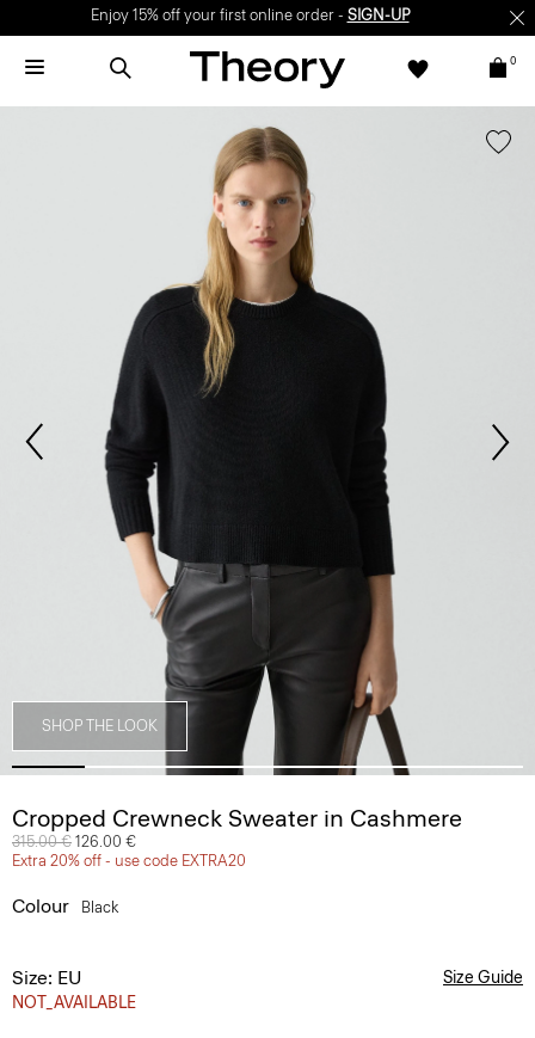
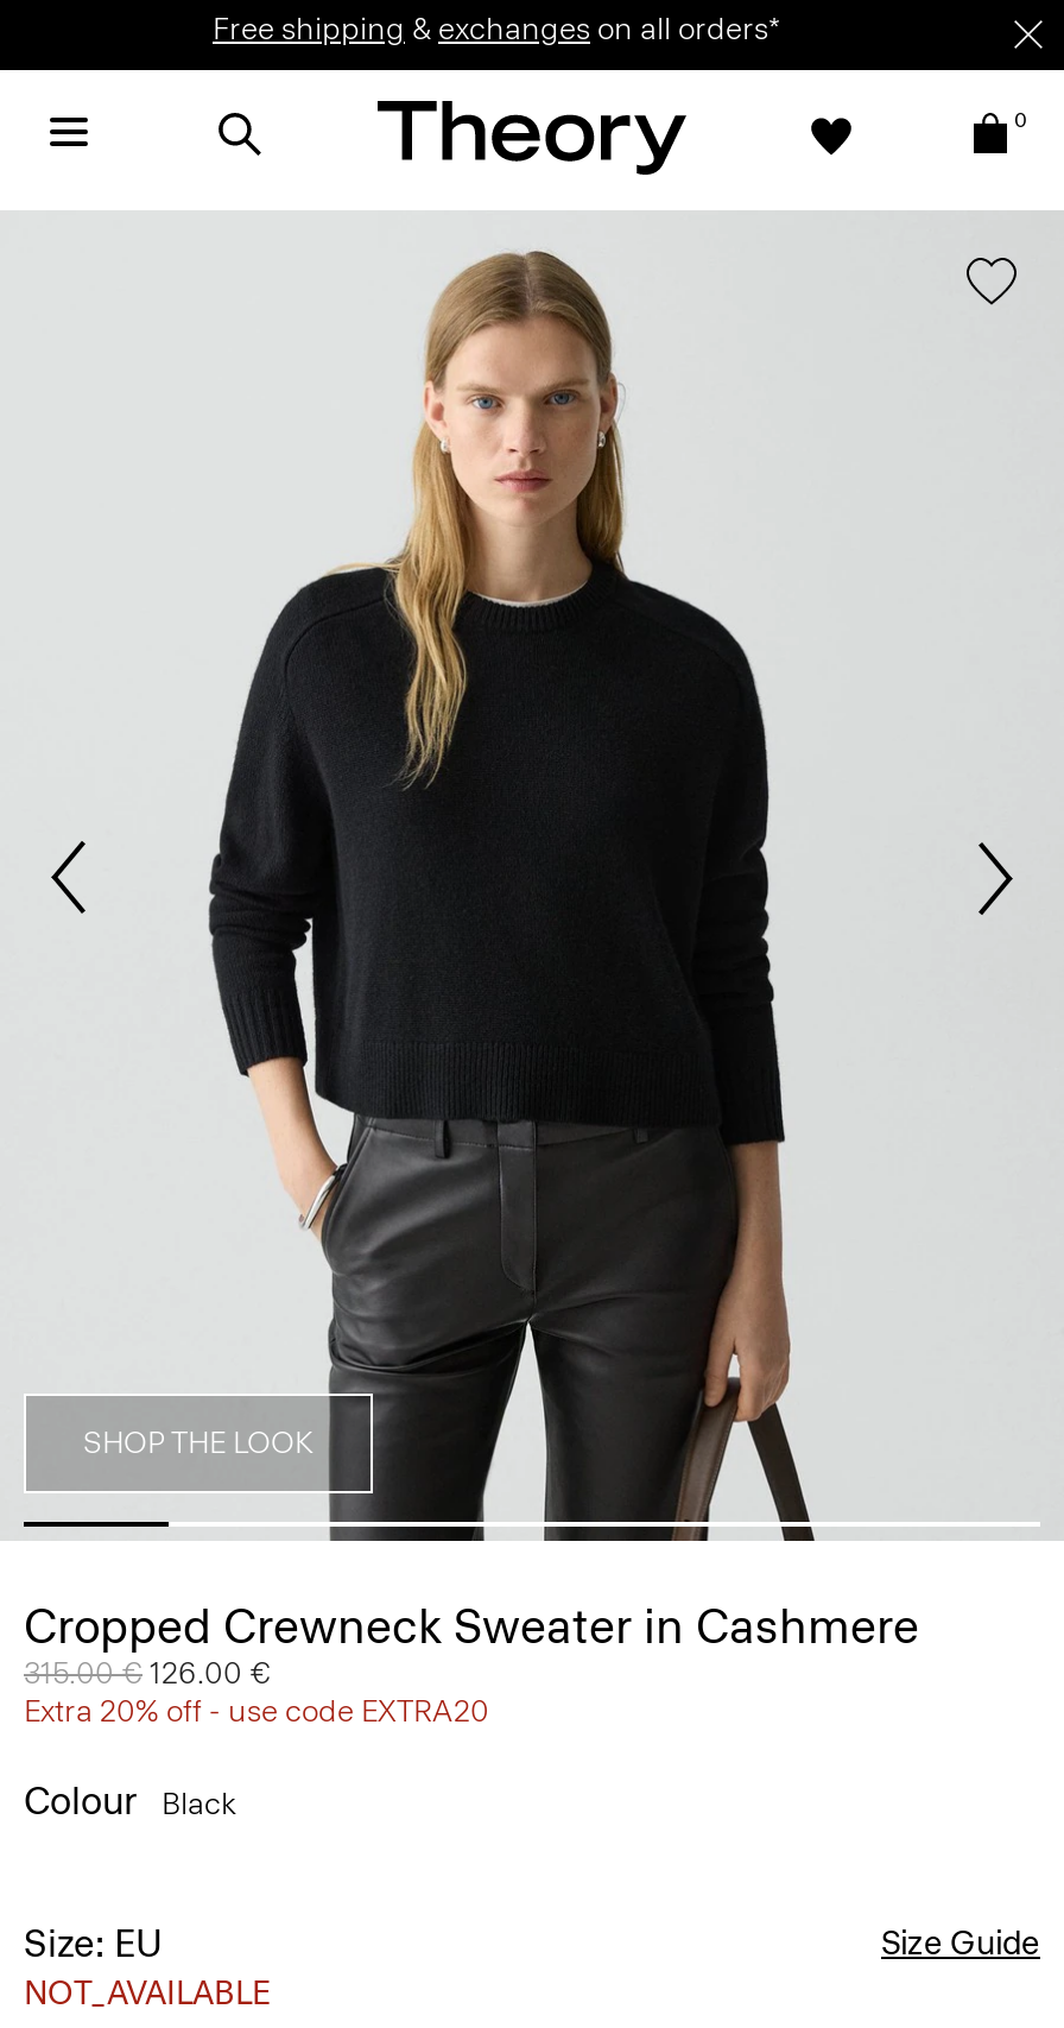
- Enjoy 15% off your first online order - SIGN-UP
+ Free shipping & exchanges on all orders*
